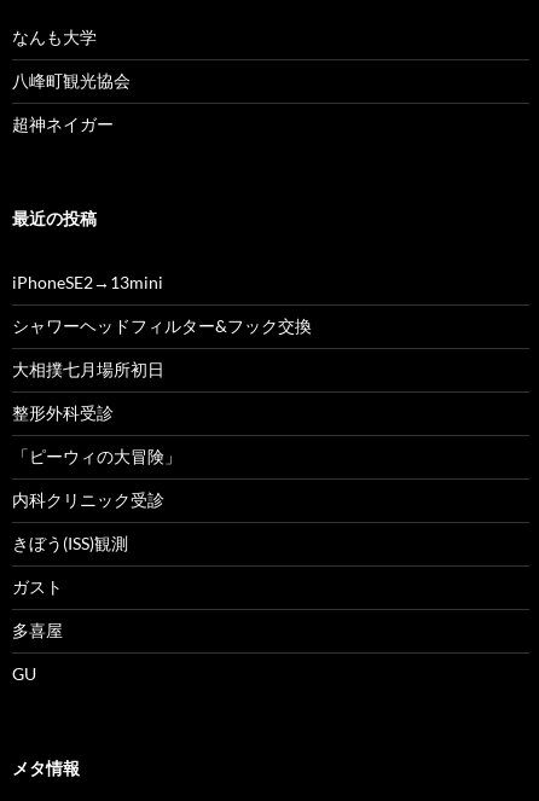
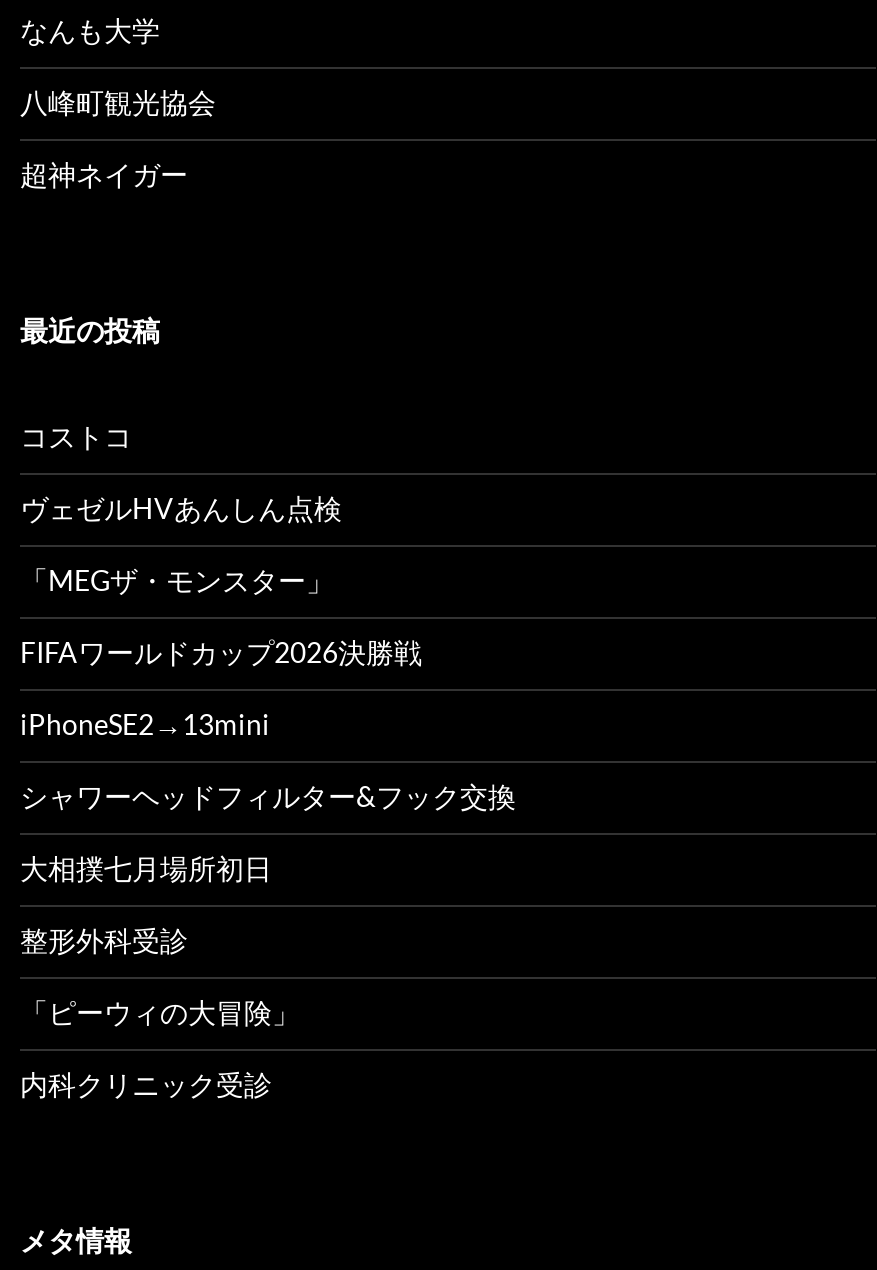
+ コストコ
+ ヴェゼルHVあんしん点検
+ 「MEGザ・モンスター」
+ FIFAワールドカップ2026決勝戦

moved down: シャワーヘッドフィルター&フック交換 | 大相撲七月場所初日 | 整形外科受診 | 「ピーウィの大冒険」 | 内科クリニック受診

- きぼう(ISS)観測
- ガスト
- 多喜屋
- GU
